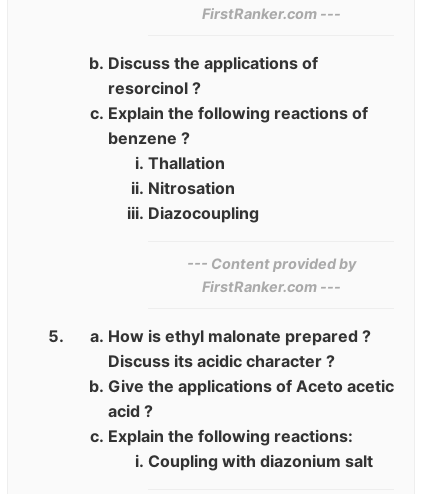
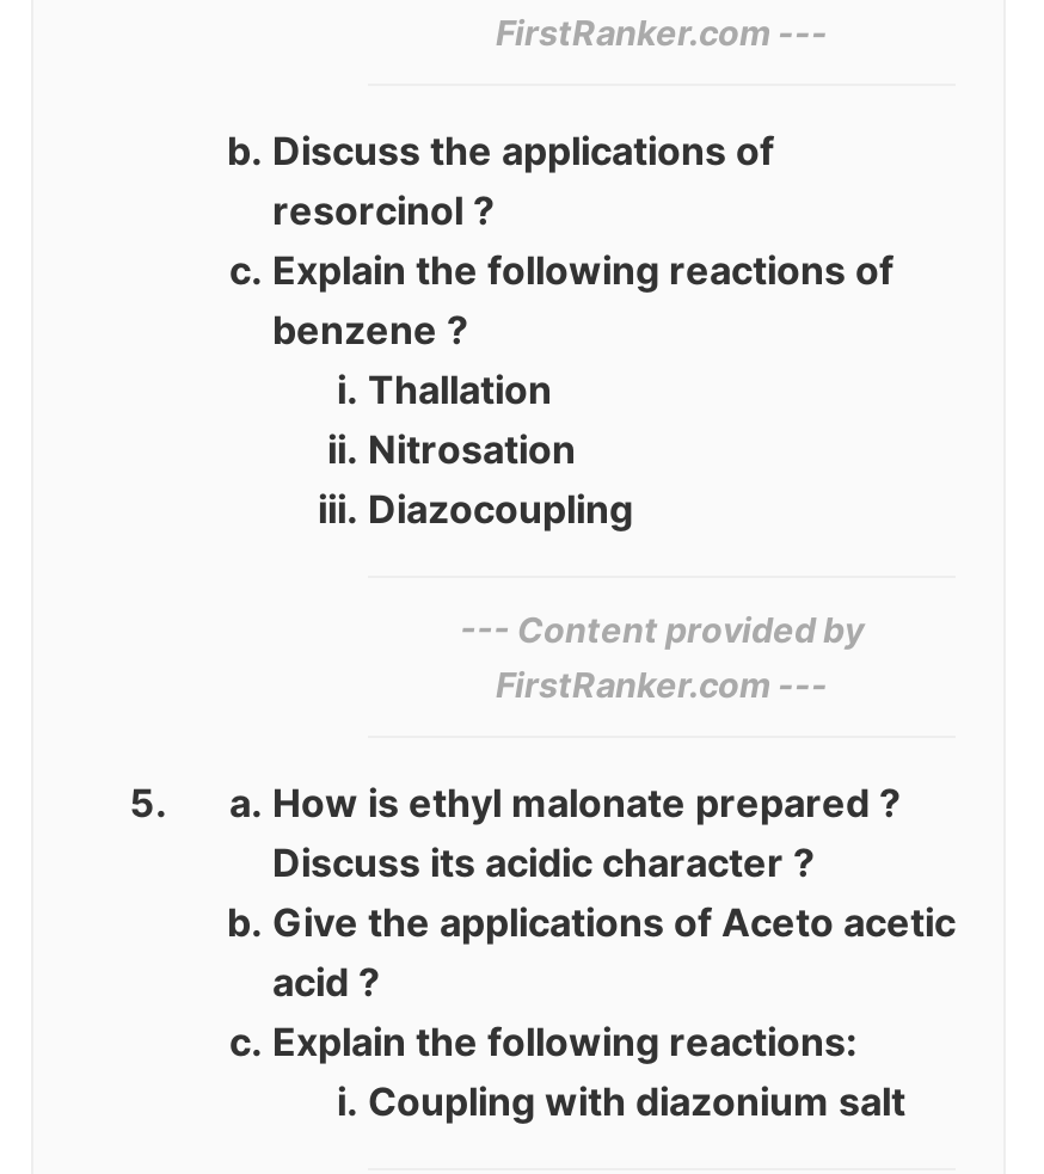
- --- Content provided by‍
+ --- Content provided by‌
